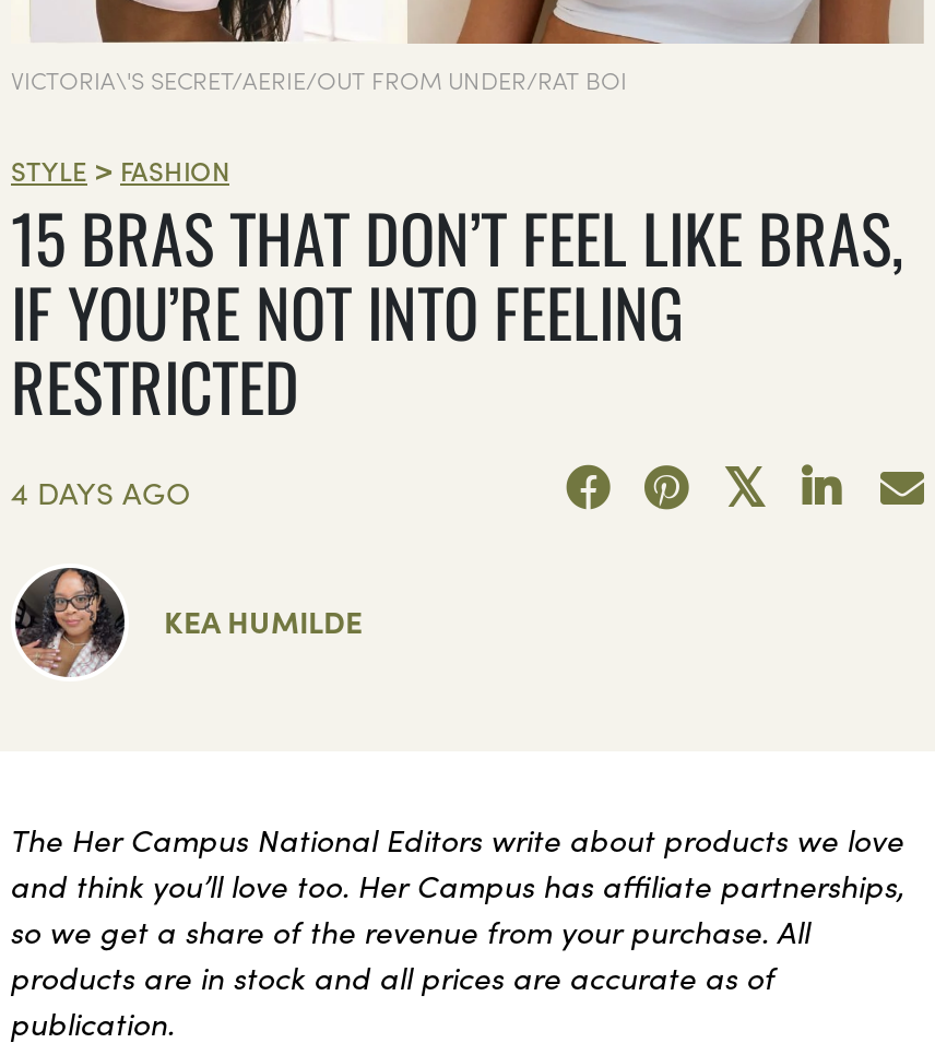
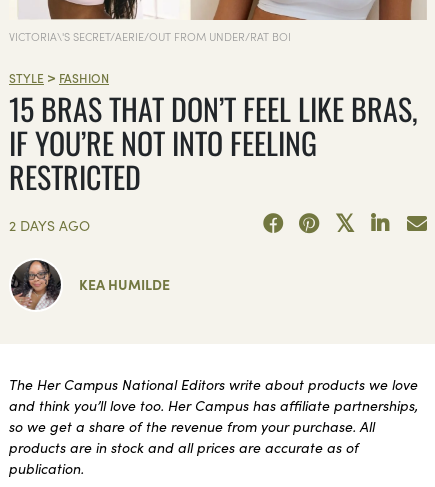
- 4 DAYS AGO
+ 2 DAYS AGO
